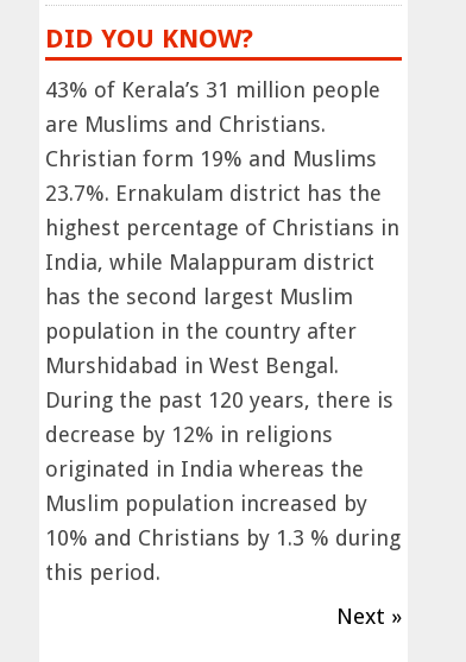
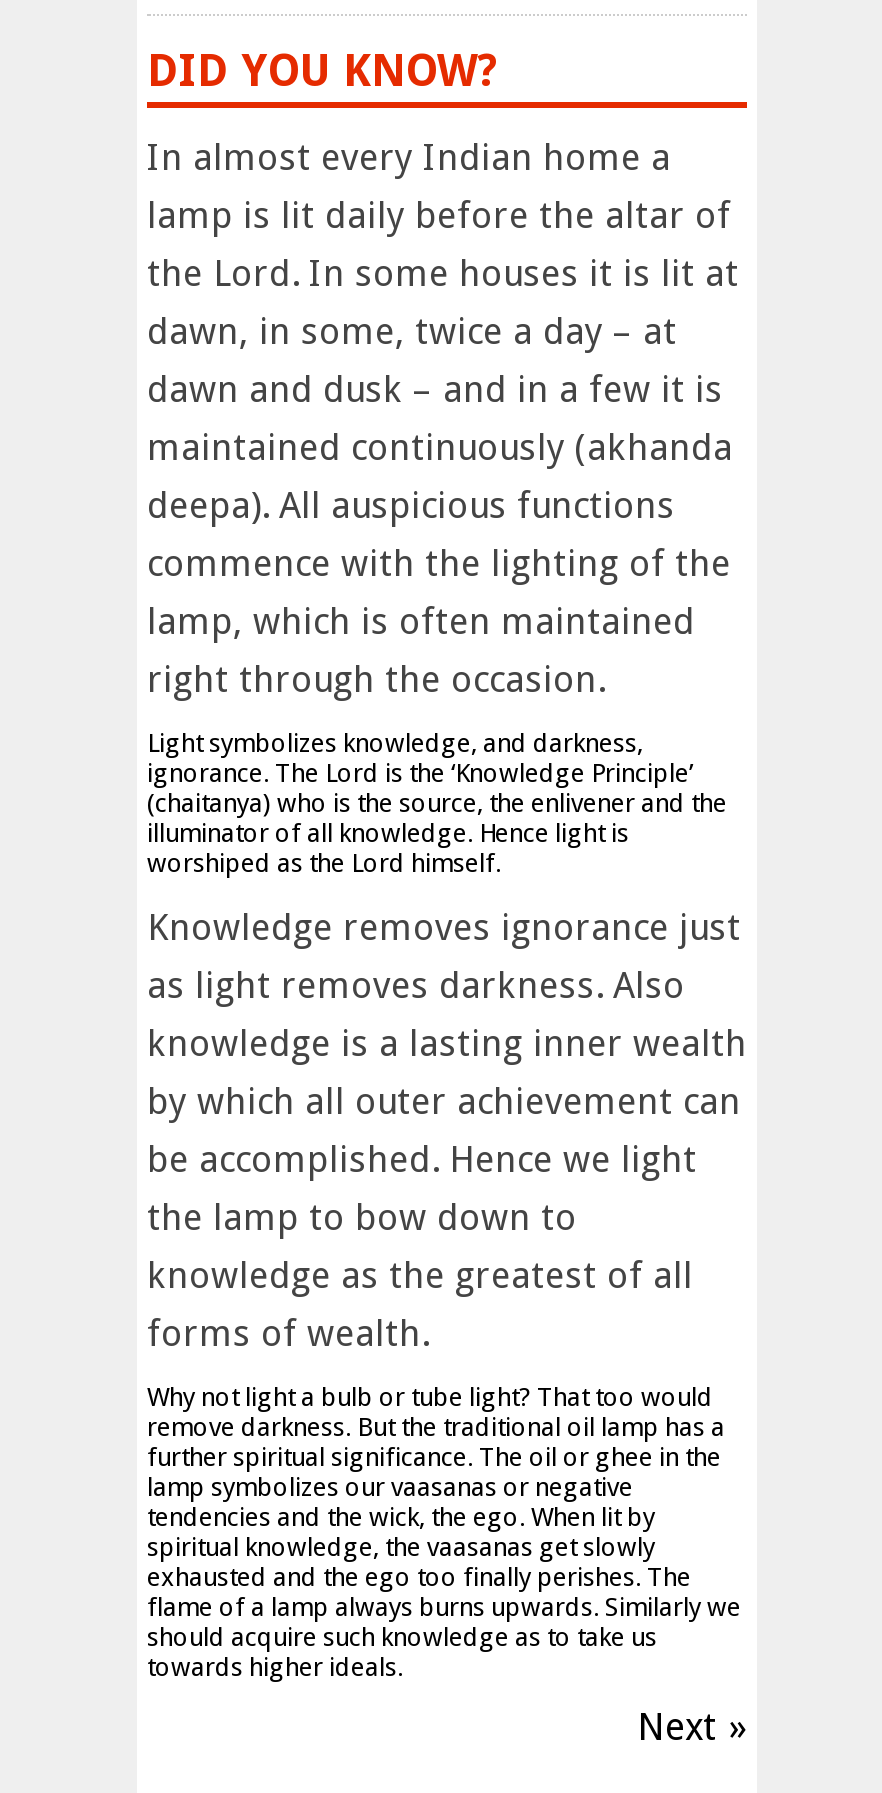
- 43% of Kerala’s 31 million people
- are Muslims and Christians.
- Christian form 19% and Muslims
- 23.7%. Ernakulam district has the
- highest percentage of Christians in
- India, while Malappuram district
- has the second largest Muslim
- population in the country after
- Murshidabad in West Bengal.
- During the past 120 years, there is
- decrease by 12% in religions
- originated in India whereas the
- Muslim population increased by
- 10% and Christians by 1.3 % during
- this period.
+ In almost every Indian home a
+ lamp is lit daily before the altar of
+ the Lord. In some houses it is lit at
+ dawn, in some, twice a day – at
+ dawn and dusk – and in a few it is
+ maintained continuously (akhanda
+ deepa). All auspicious functions
+ commence with the lighting of the
+ lamp, which is often maintained
+ right through the occasion.
+ Light symbolizes knowledge, and darkness,
+ ignorance. The Lord is the ‘Knowledge Principle’
+ (chaitanya) who is the source, the enlivener and the
+ illuminator of all knowledge. Hence light is
+ worshiped as the Lord himself.
+ Knowledge removes ignorance just
+ as light removes darkness. Also
+ knowledge is a lasting inner wealth
+ by which all outer achievement can
+ be accomplished. Hence we light
+ the lamp to bow down to
+ knowledge as the greatest of all
+ forms of wealth.
+ Why not light a bulb or tube light? That too would
+ remove darkness. But the traditional oil lamp has a
+ further spiritual significance. The oil or ghee in the
+ lamp symbolizes our vaasanas or negative
+ tendencies and the wick, the ego. When lit by
+ spiritual knowledge, the vaasanas get slowly
+ exhausted and the ego too finally perishes. The
+ flame of a lamp always burns upwards. Similarly we
+ should acquire such knowledge as to take us
+ towards higher ideals.
